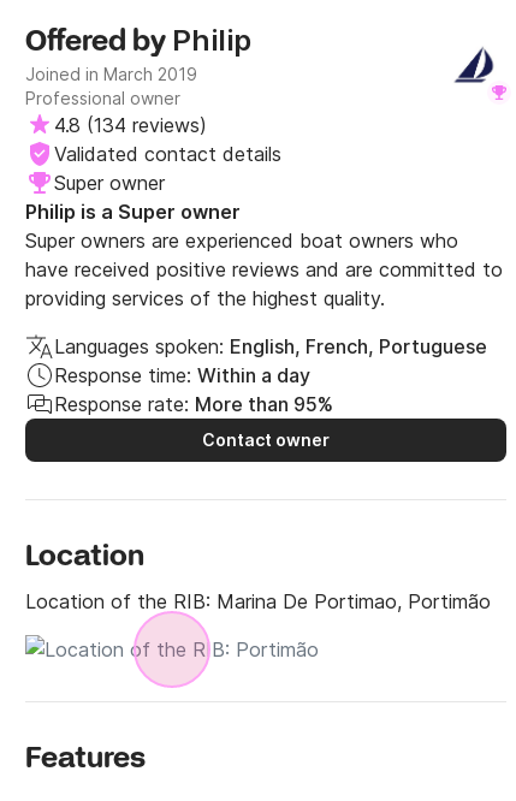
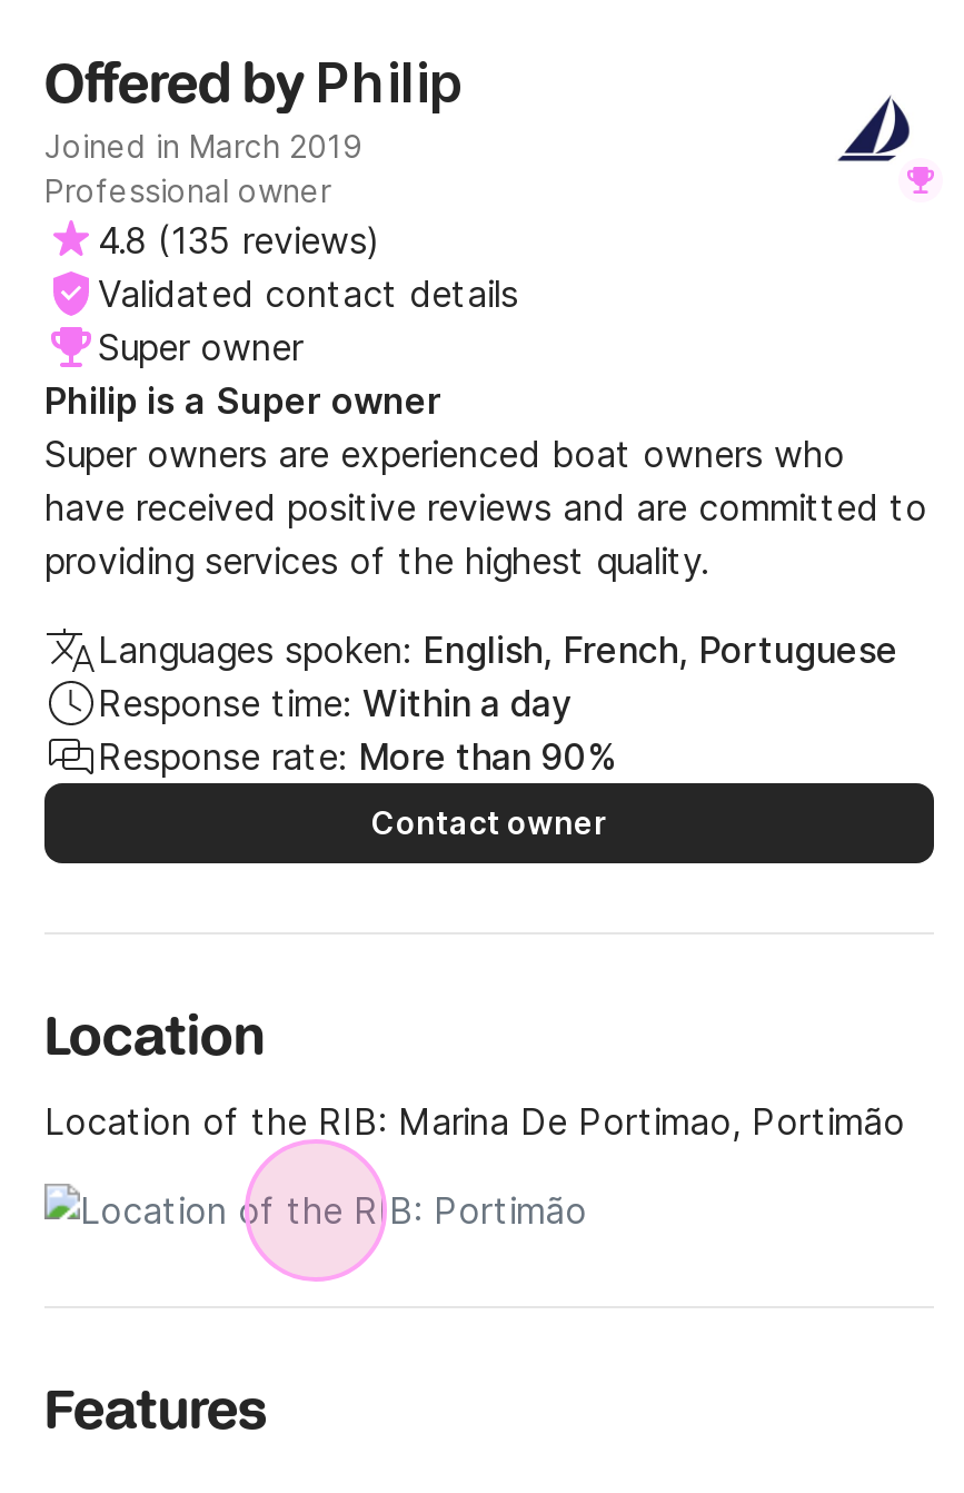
- 4.8 (134 reviews)
+ 4.8 (135 reviews)

- Response rate: More than 95%
+ Response rate: More than 90%
